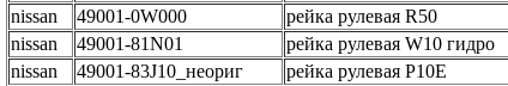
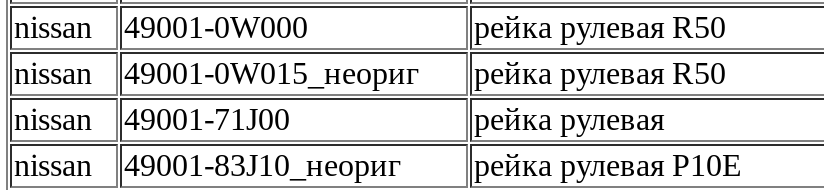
- 49001-81N01
- рейка рулевая W10 гидро
+ 49001-0W015_неориг
+ рейка рулевая R50
+ nissan
+ 49001-71J00
+ рейка рулевая
